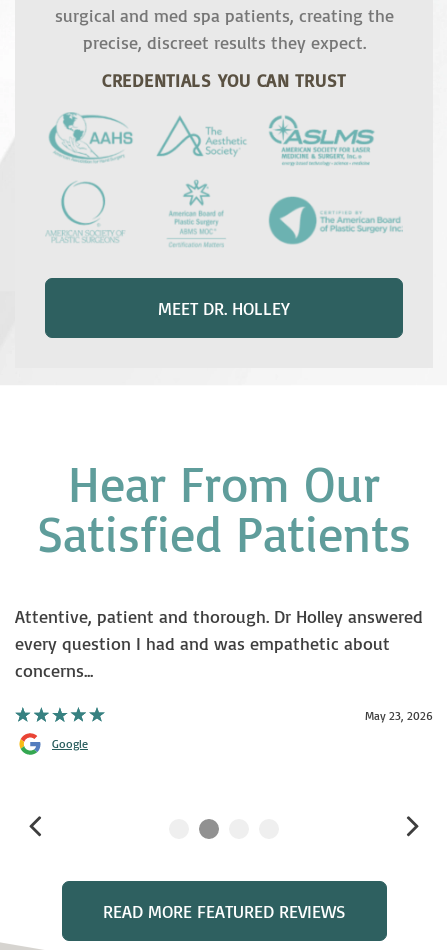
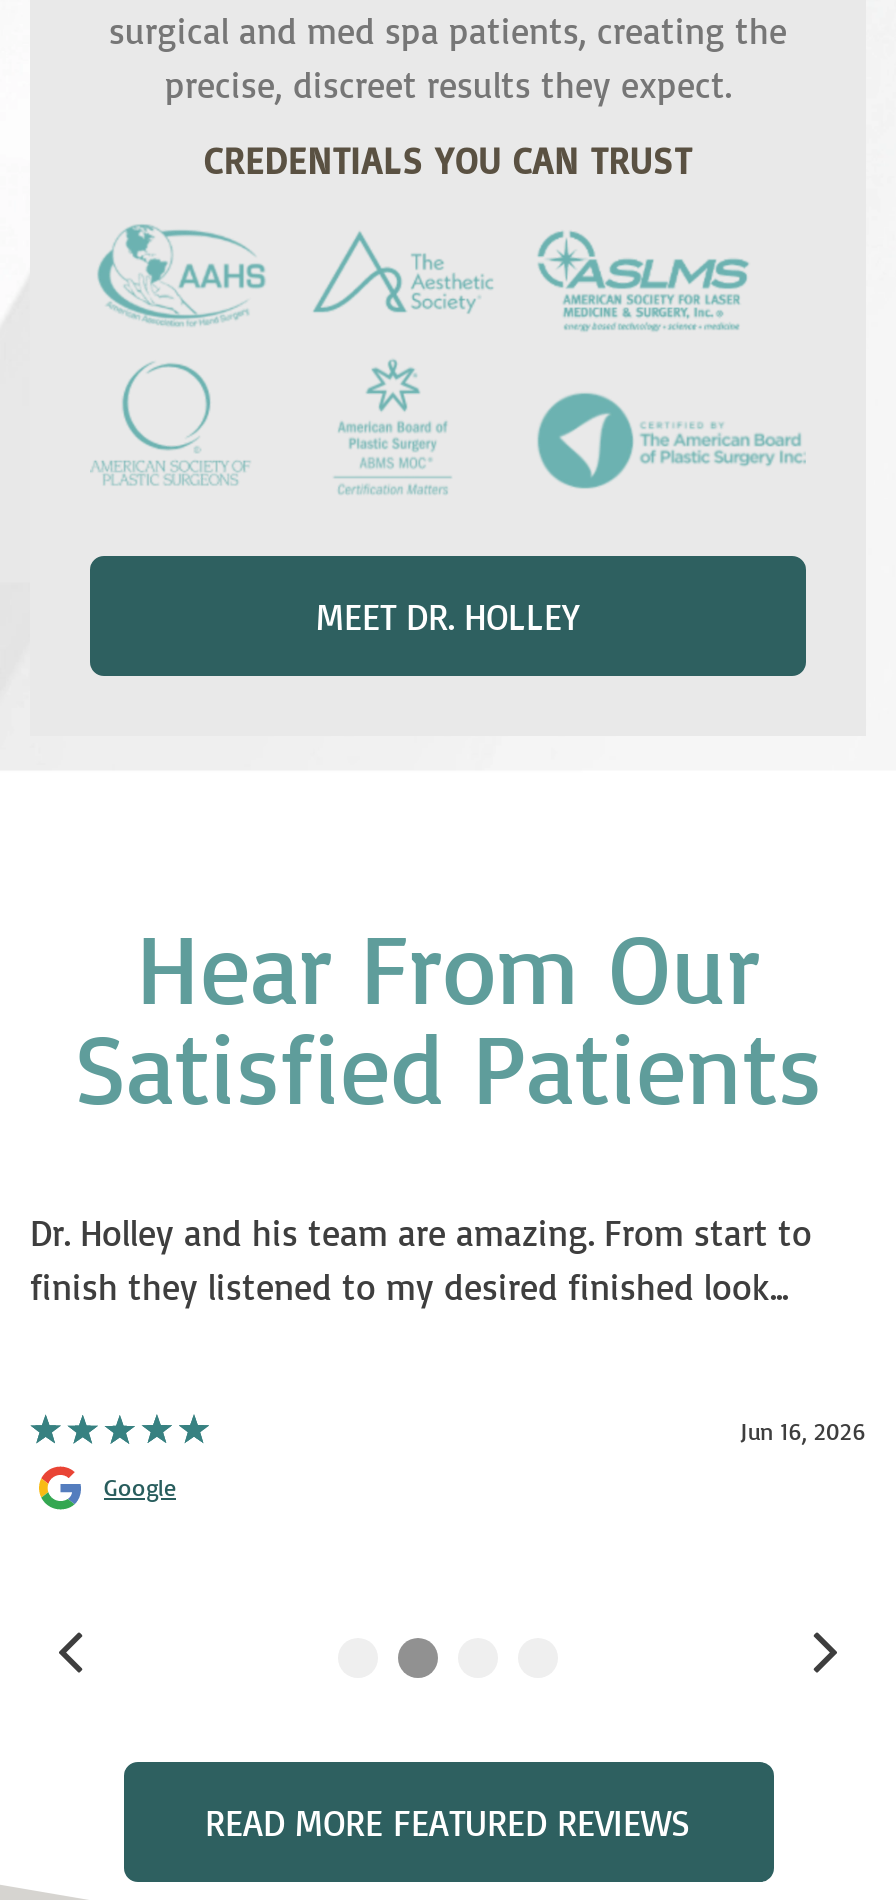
- Attentive, patient and thorough. Dr Holley answered
- every question I had and was empathetic about
- concerns...
+ Dr. Holley and his team are amazing. From start to
+ finish they listened to my desired finished look...

- May 23, 2026
+ Jun 16, 2026
